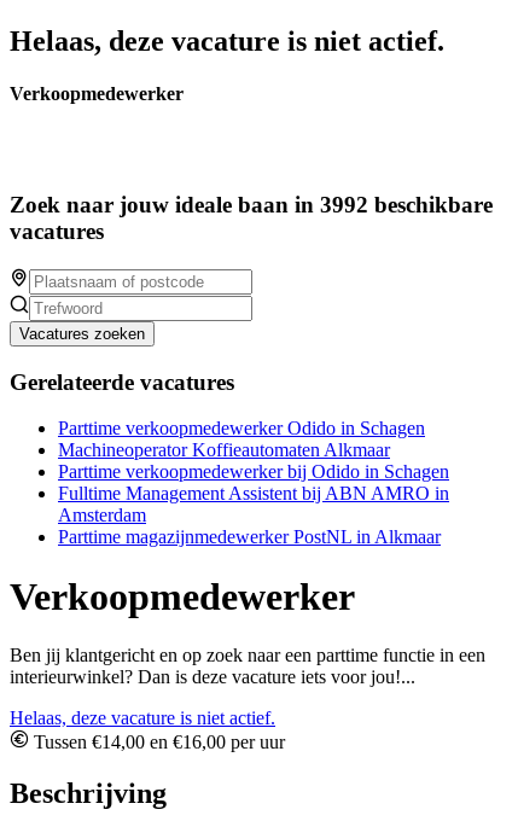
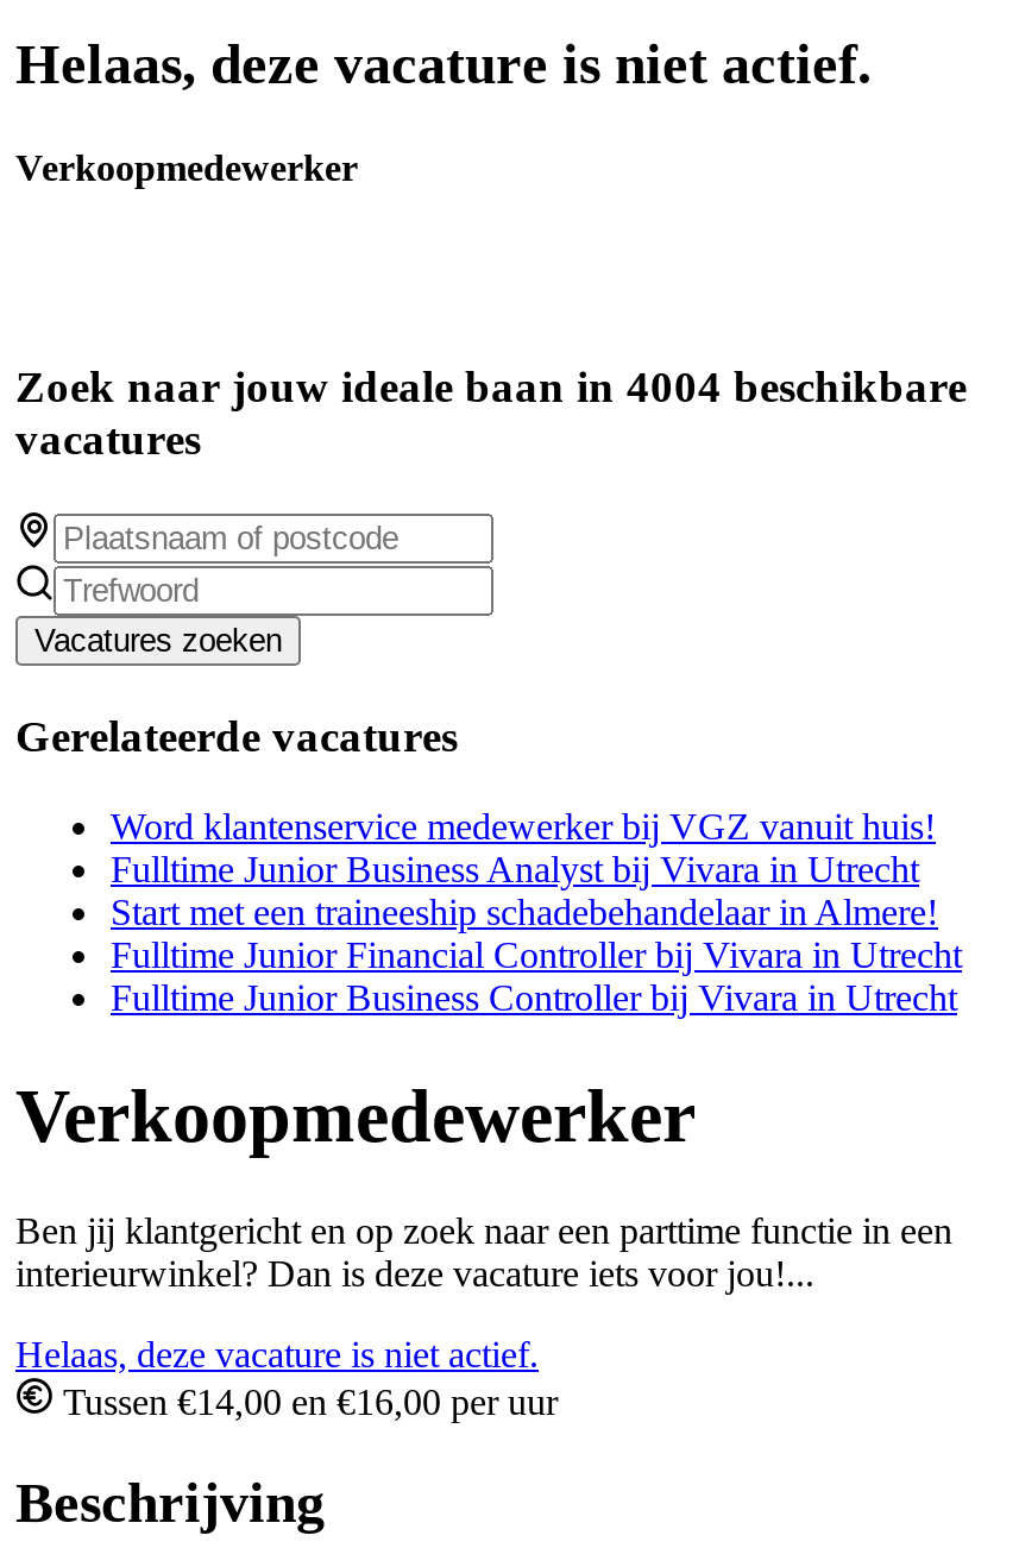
- Zoek naar jouw ideale baan in 3992 beschikbare
+ Zoek naar jouw ideale baan in 4004 beschikbare

- Parttime verkoopmedewerker Odido in Schagen
- Machineoperator Koffieautomaten Alkmaar
- Parttime verkoopmedewerker bij Odido in Schagen
- Fulltime Management Assistent bij ABN AMRO in
- Amsterdam
- Parttime magazijnmedewerker PostNL in Alkmaar
+ Word klantenservice medewerker bij VGZ vanuit huis!
+ Fulltime Junior Business Analyst bij Vivara in Utrecht
+ Start met een traineeship schadebehandelaar in Almere!
+ Fulltime Junior Financial Controller bij Vivara in Utrecht
+ Fulltime Junior Business Controller bij Vivara in Utrecht
